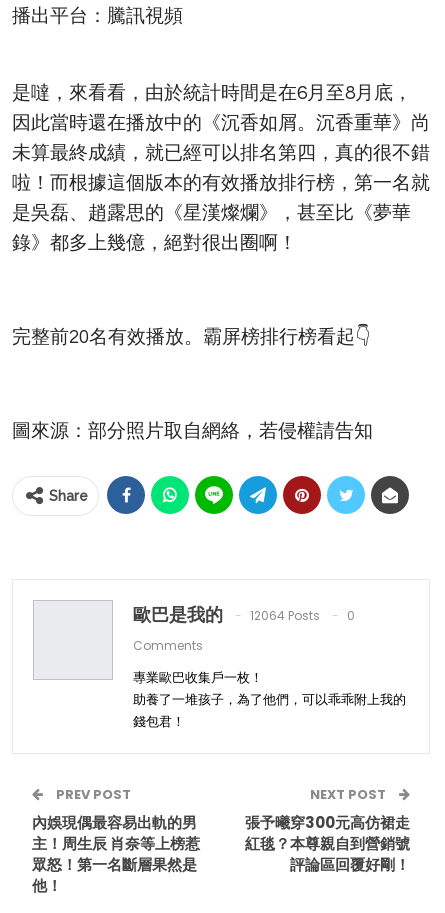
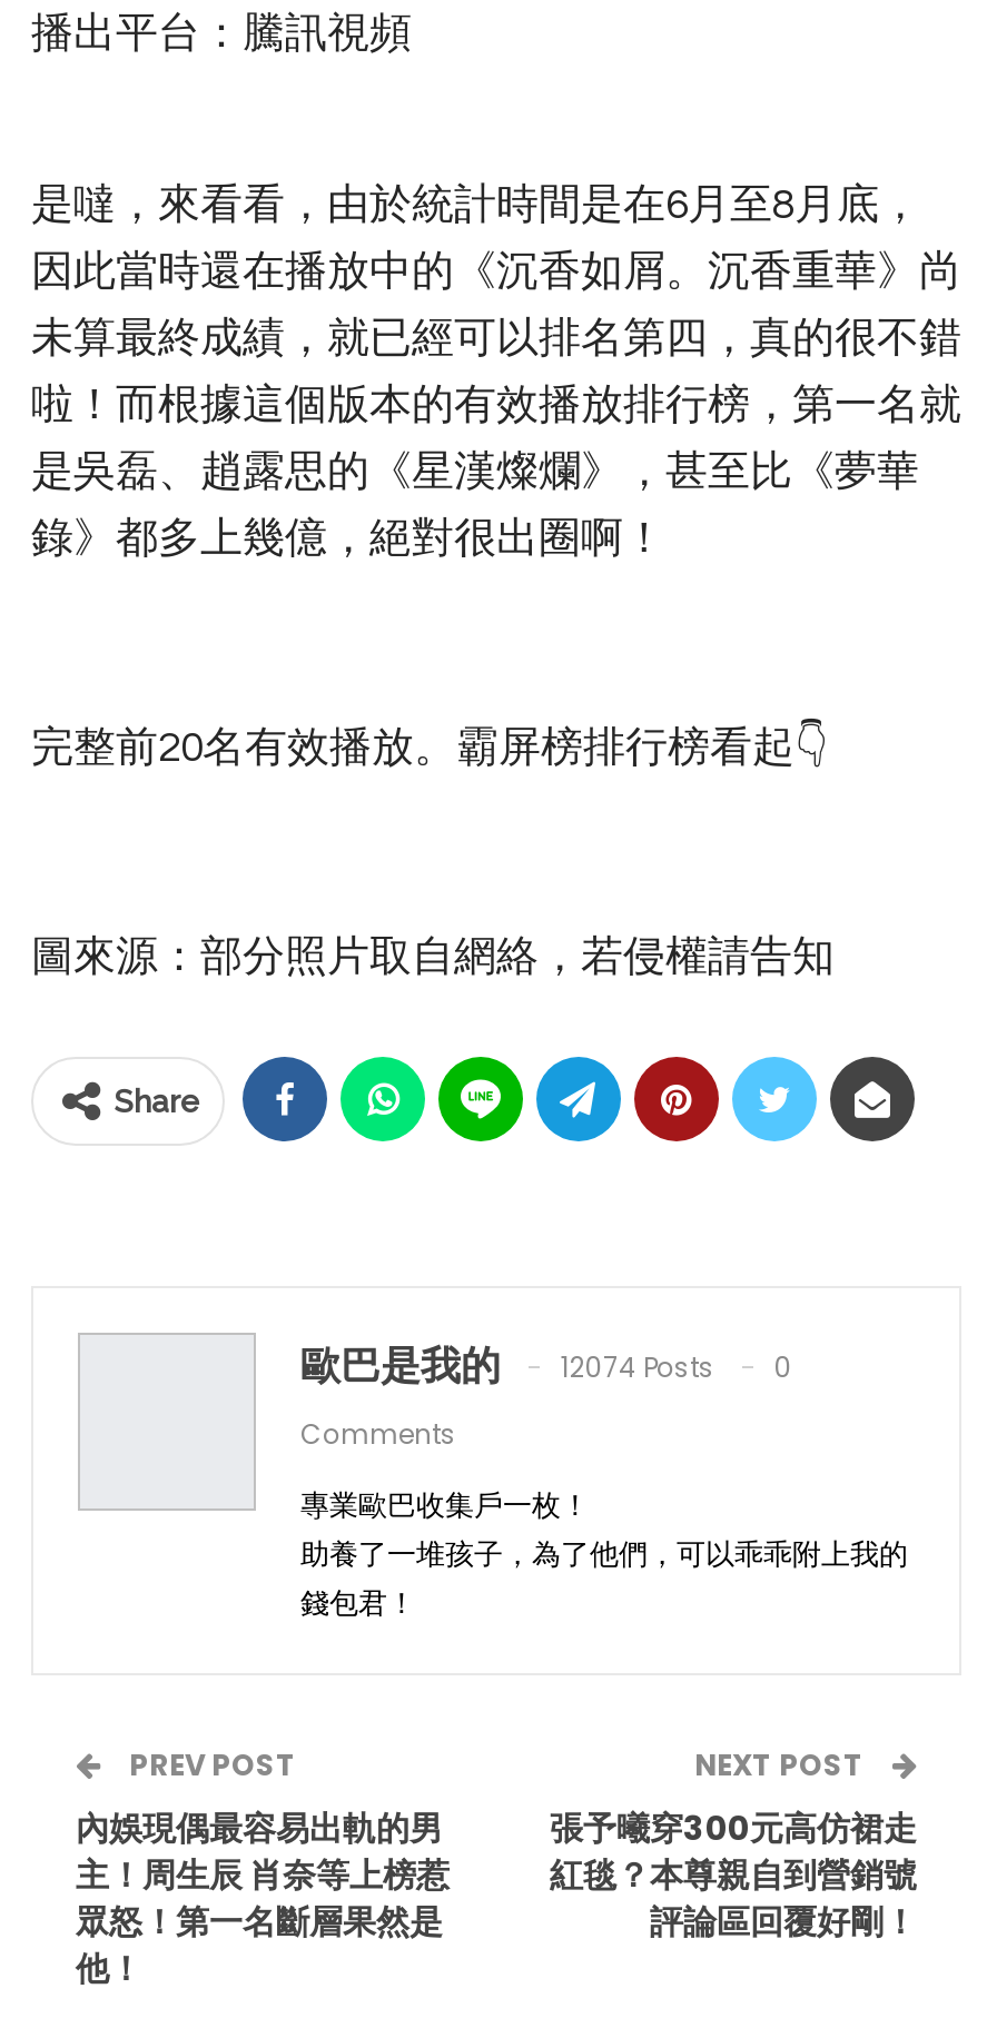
- 歐巴是我的 12064 Posts 0
+ 歐巴是我的 12074 Posts 0
